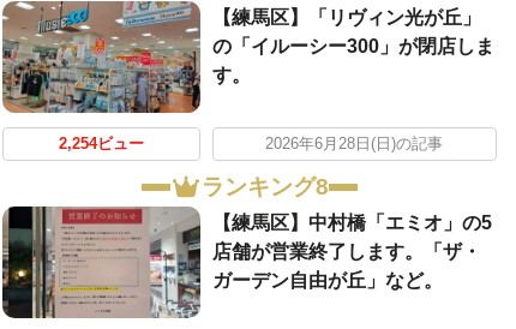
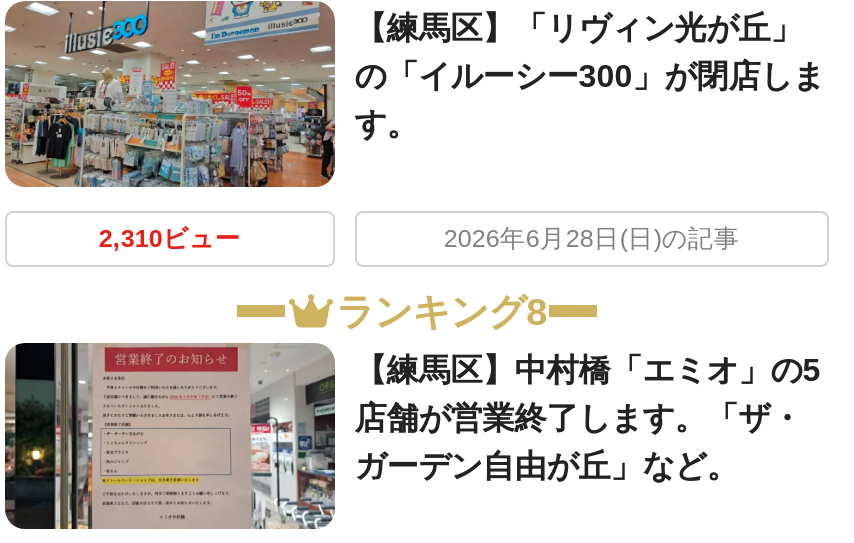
- 2,254ビュー
+ 2,310ビュー
